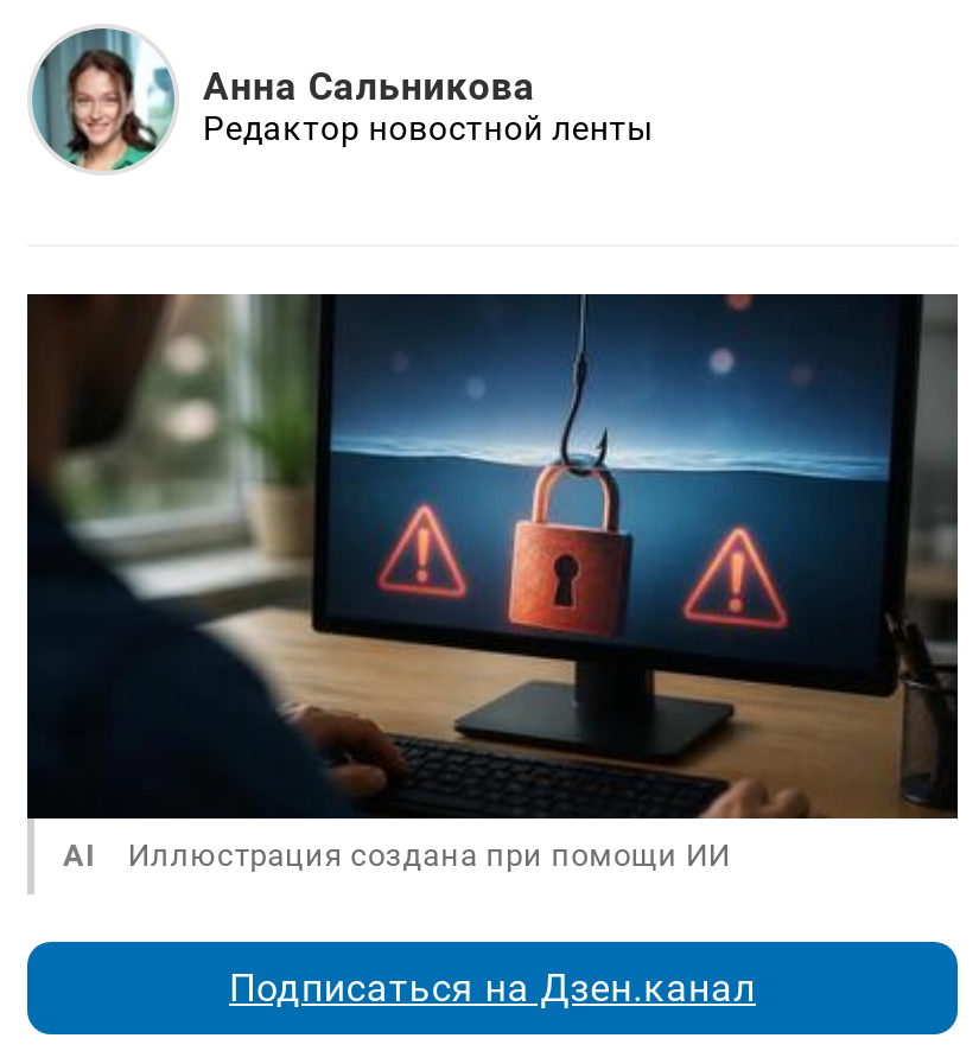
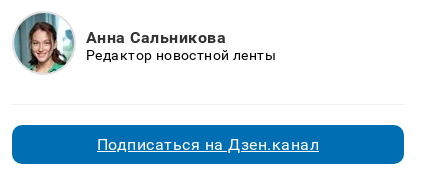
- [image]
- AI
- Иллюстрация создана при помощи ИИ
